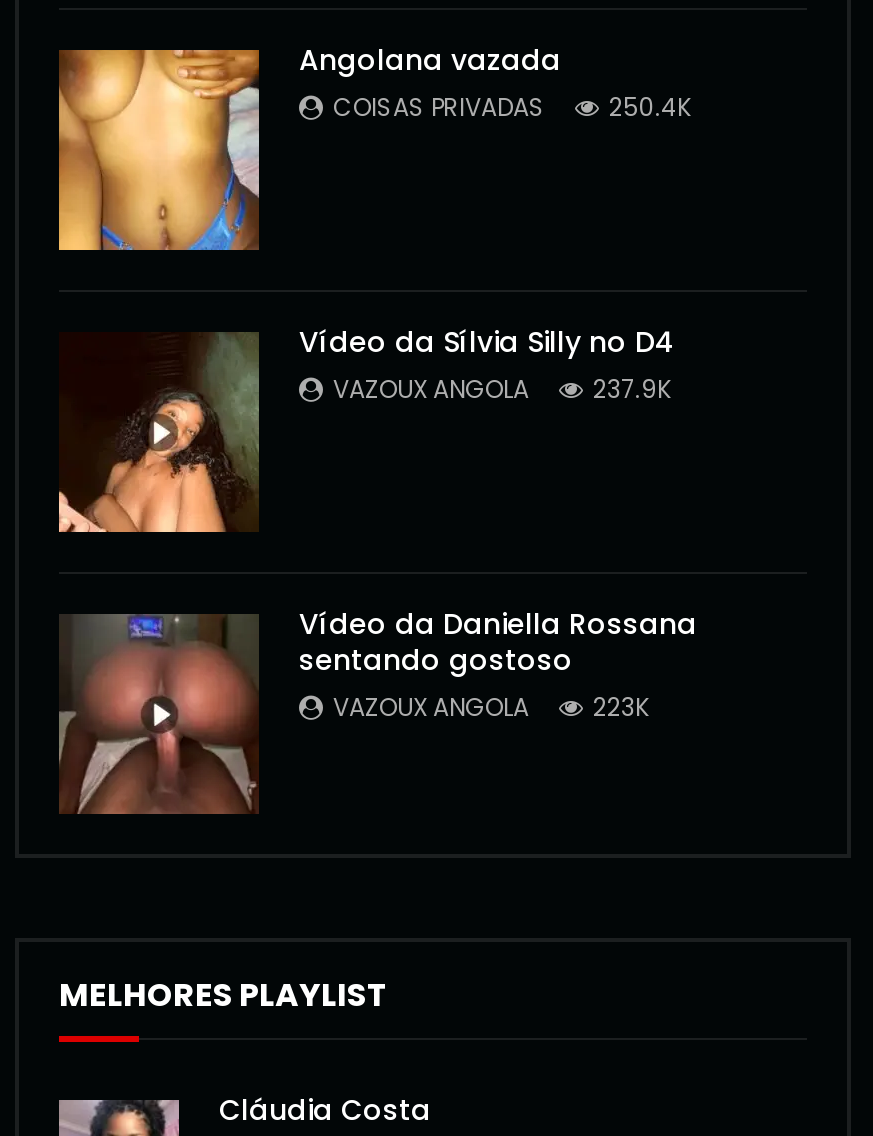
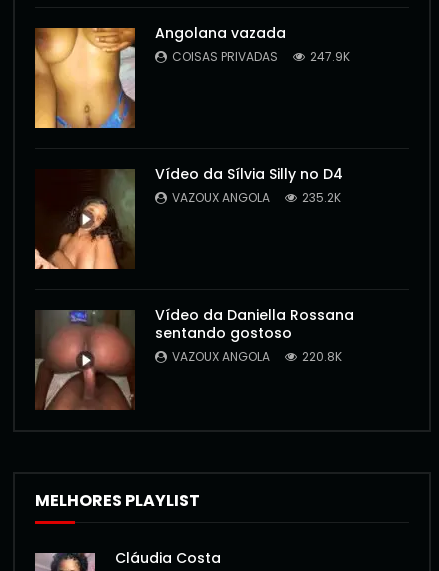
- COISAS PRIVADAS 250.4K
+ COISAS PRIVADAS 247.9K

- VAZOUX ANGOLA 237.9K
+ VAZOUX ANGOLA 235.2K

- VAZOUX ANGOLA 223K
+ VAZOUX ANGOLA 220.8K
